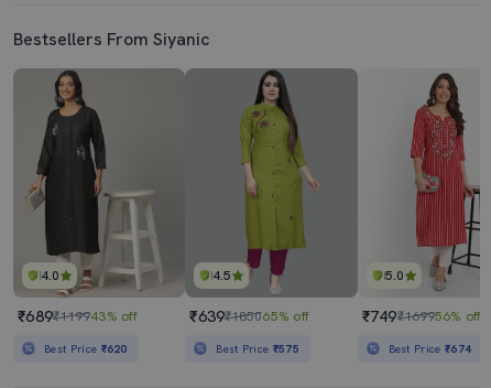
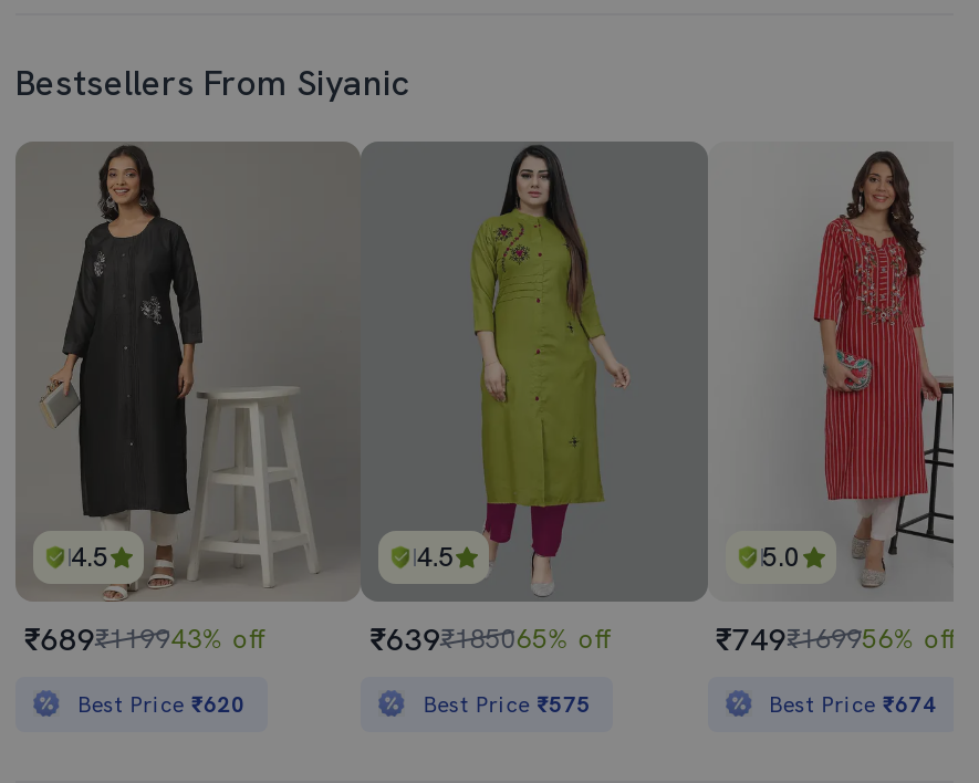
- 4.0
+ 4.5
